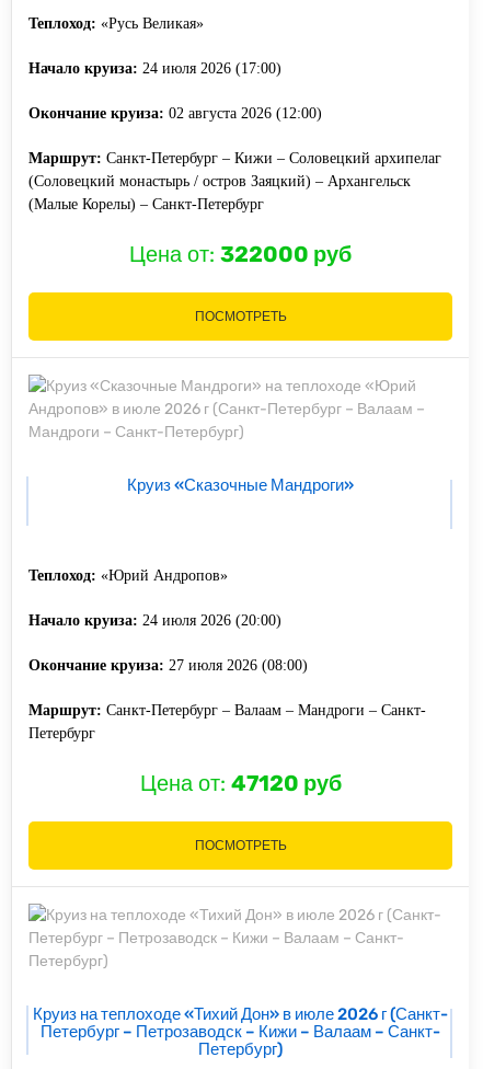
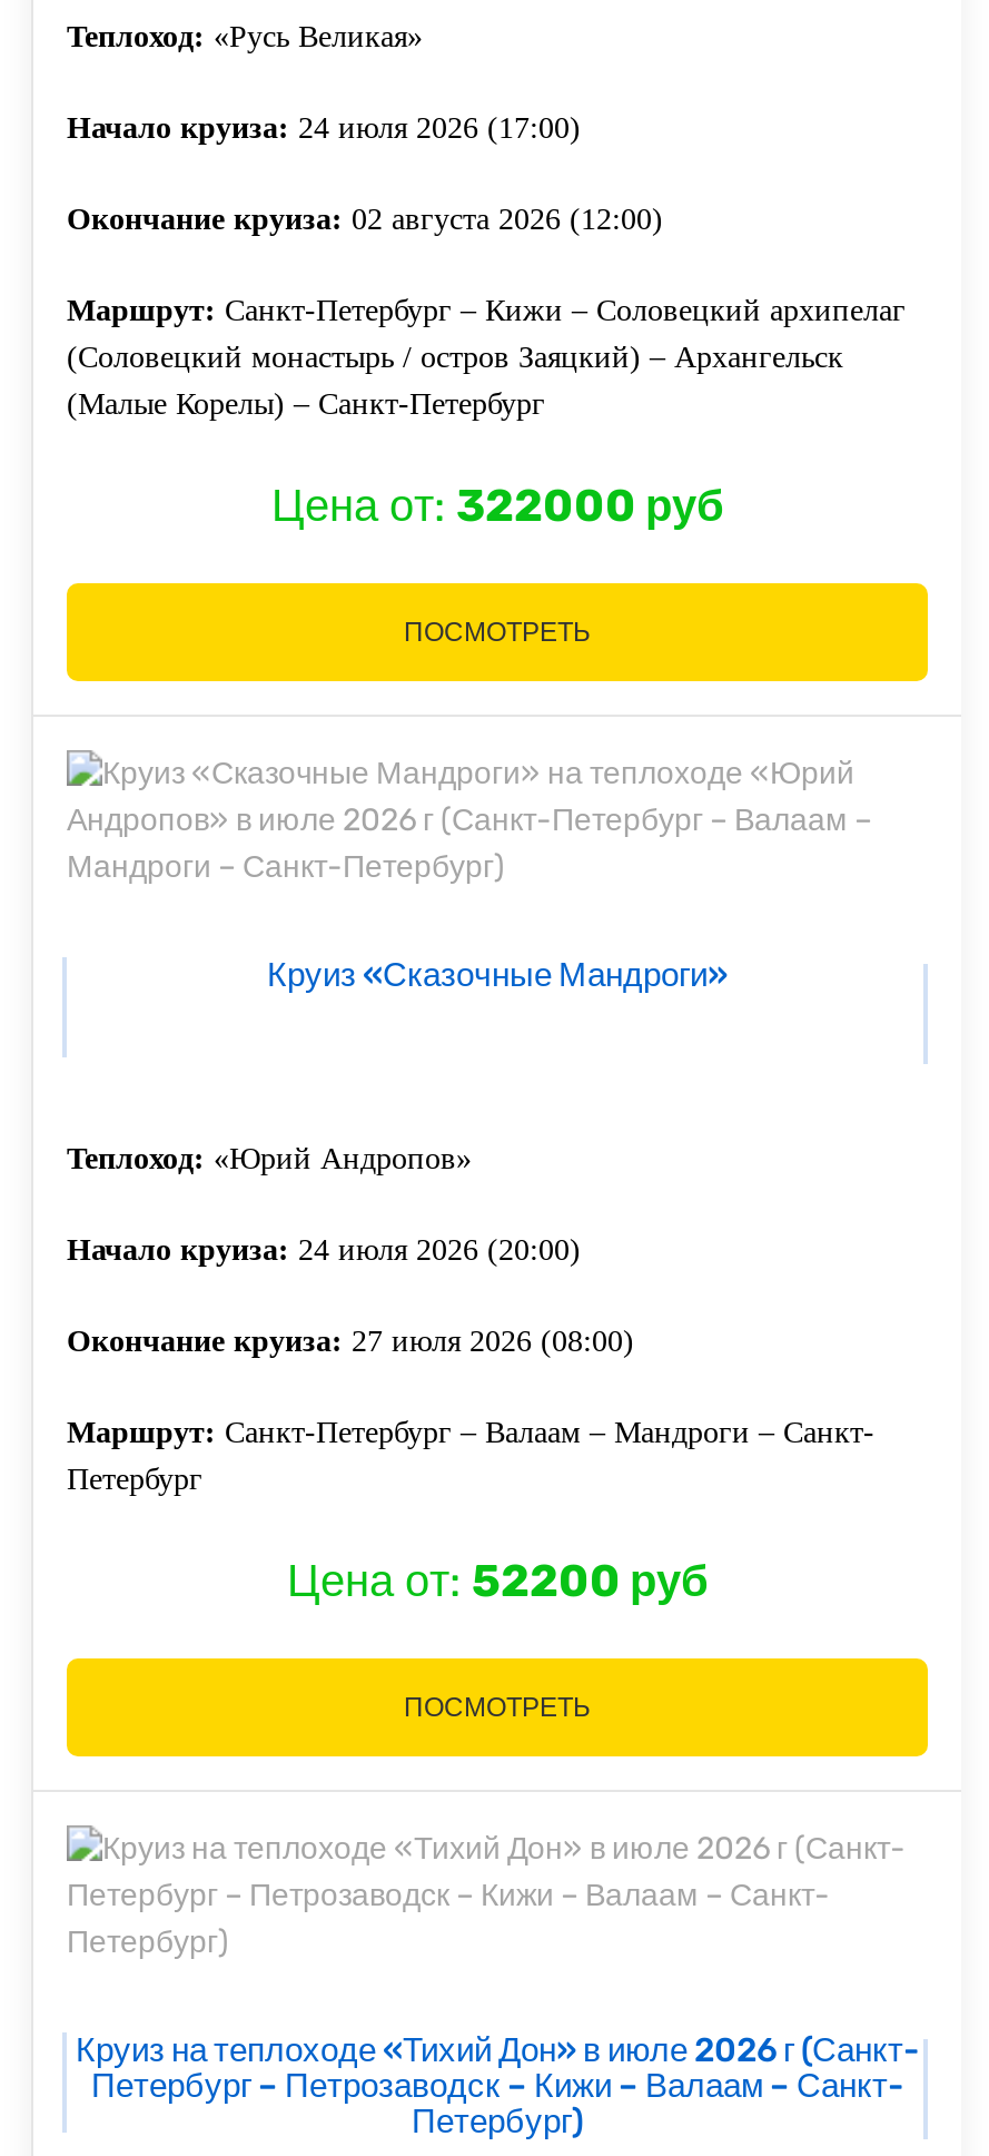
- Цена от: 47120 руб
+ Цена от: 52200 руб
